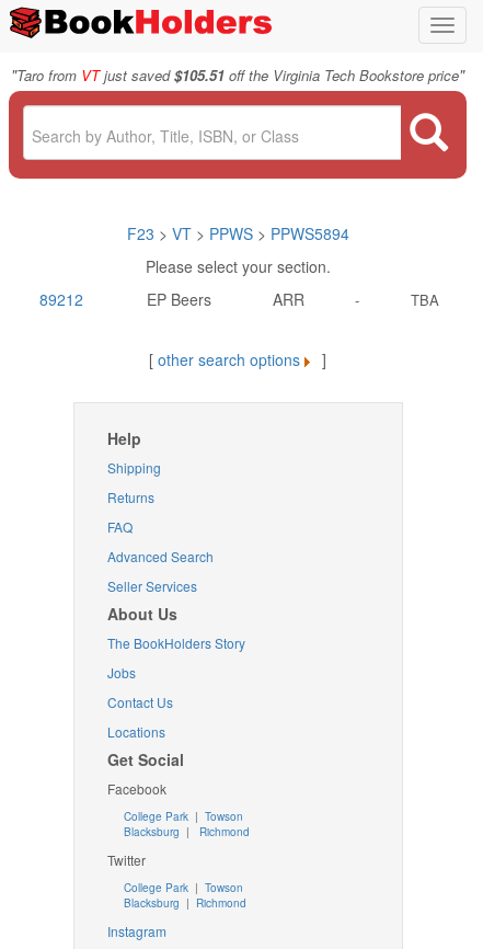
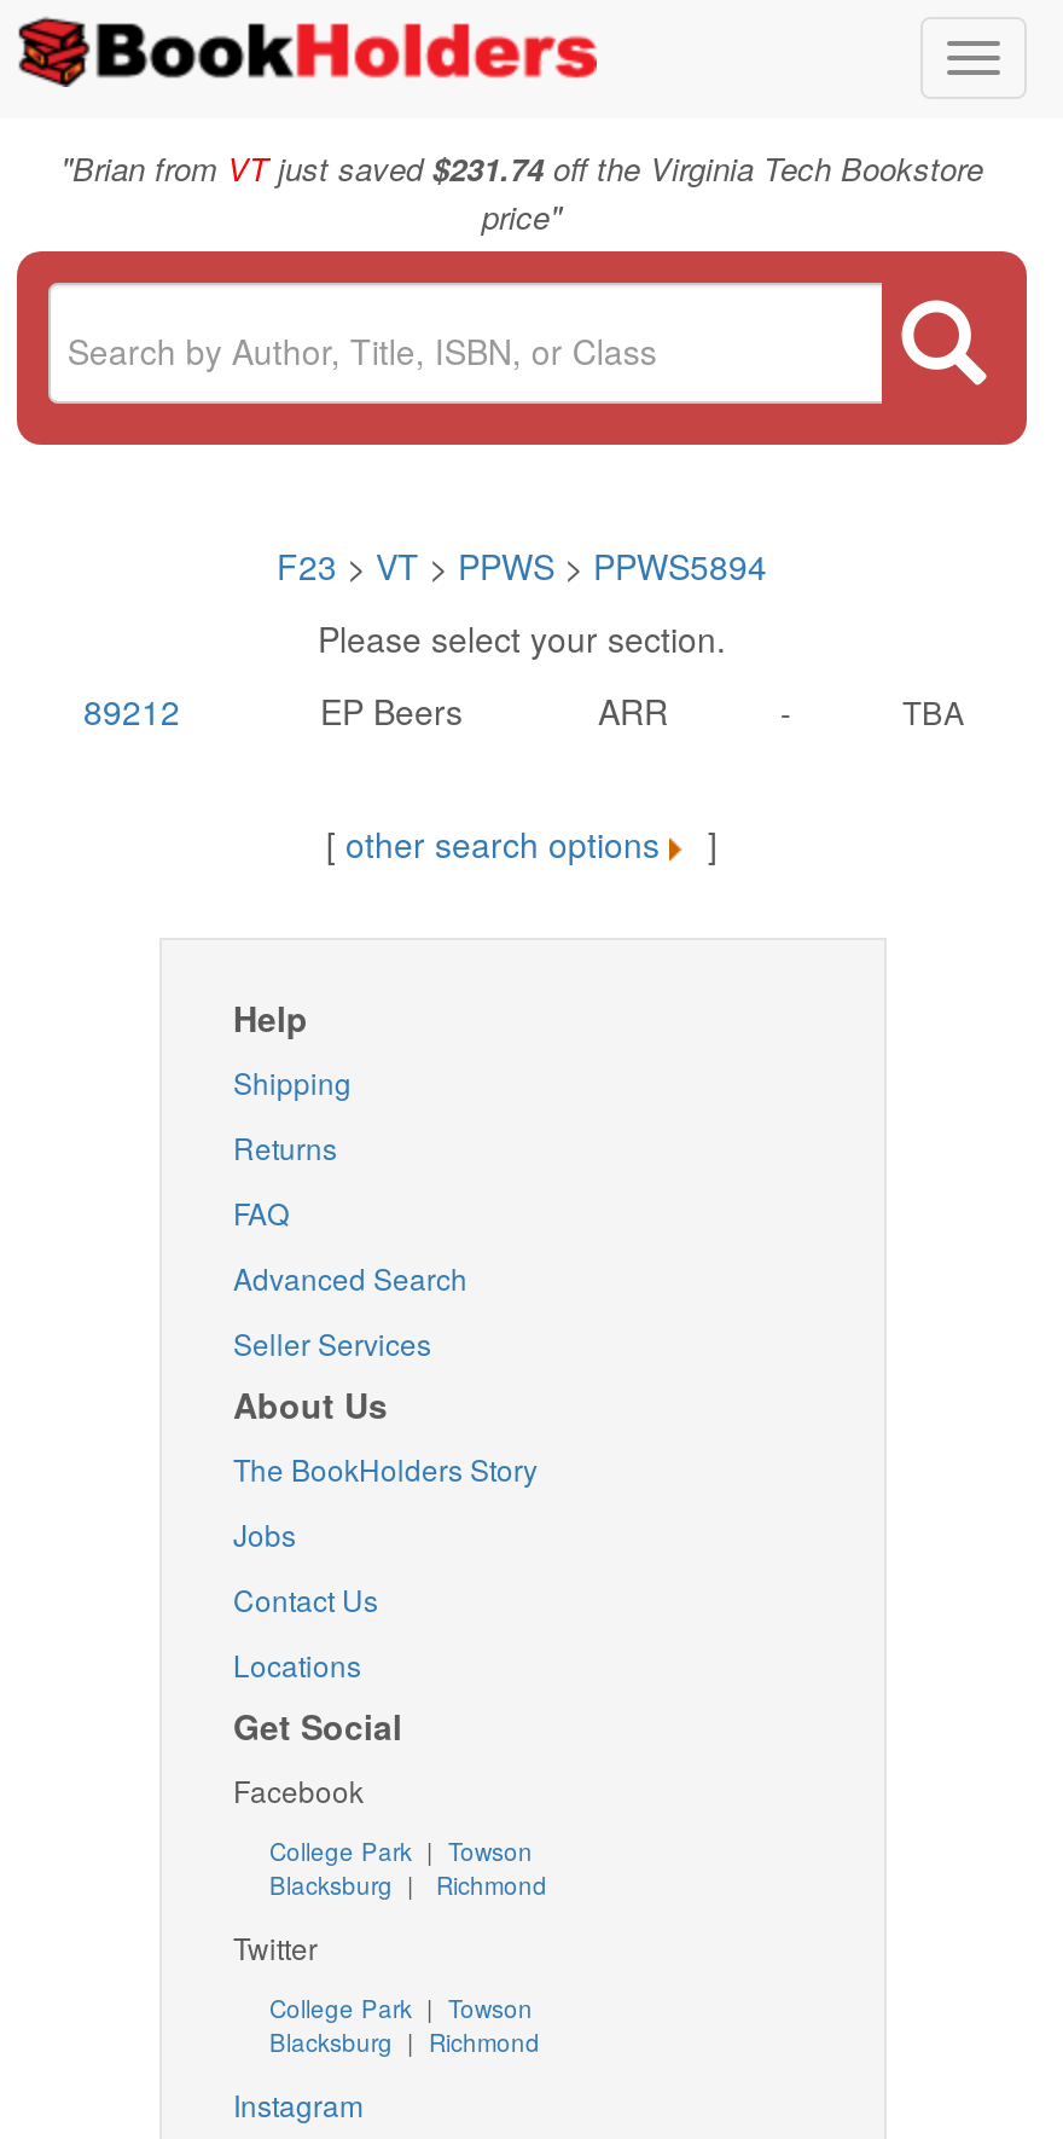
- "Taro from VTjust saved$105.51 off the Virginia Tech Bookstore price"
+ "Brian from VT just saved$231.74 off the Virginia Tech Bookstore
+ price"
